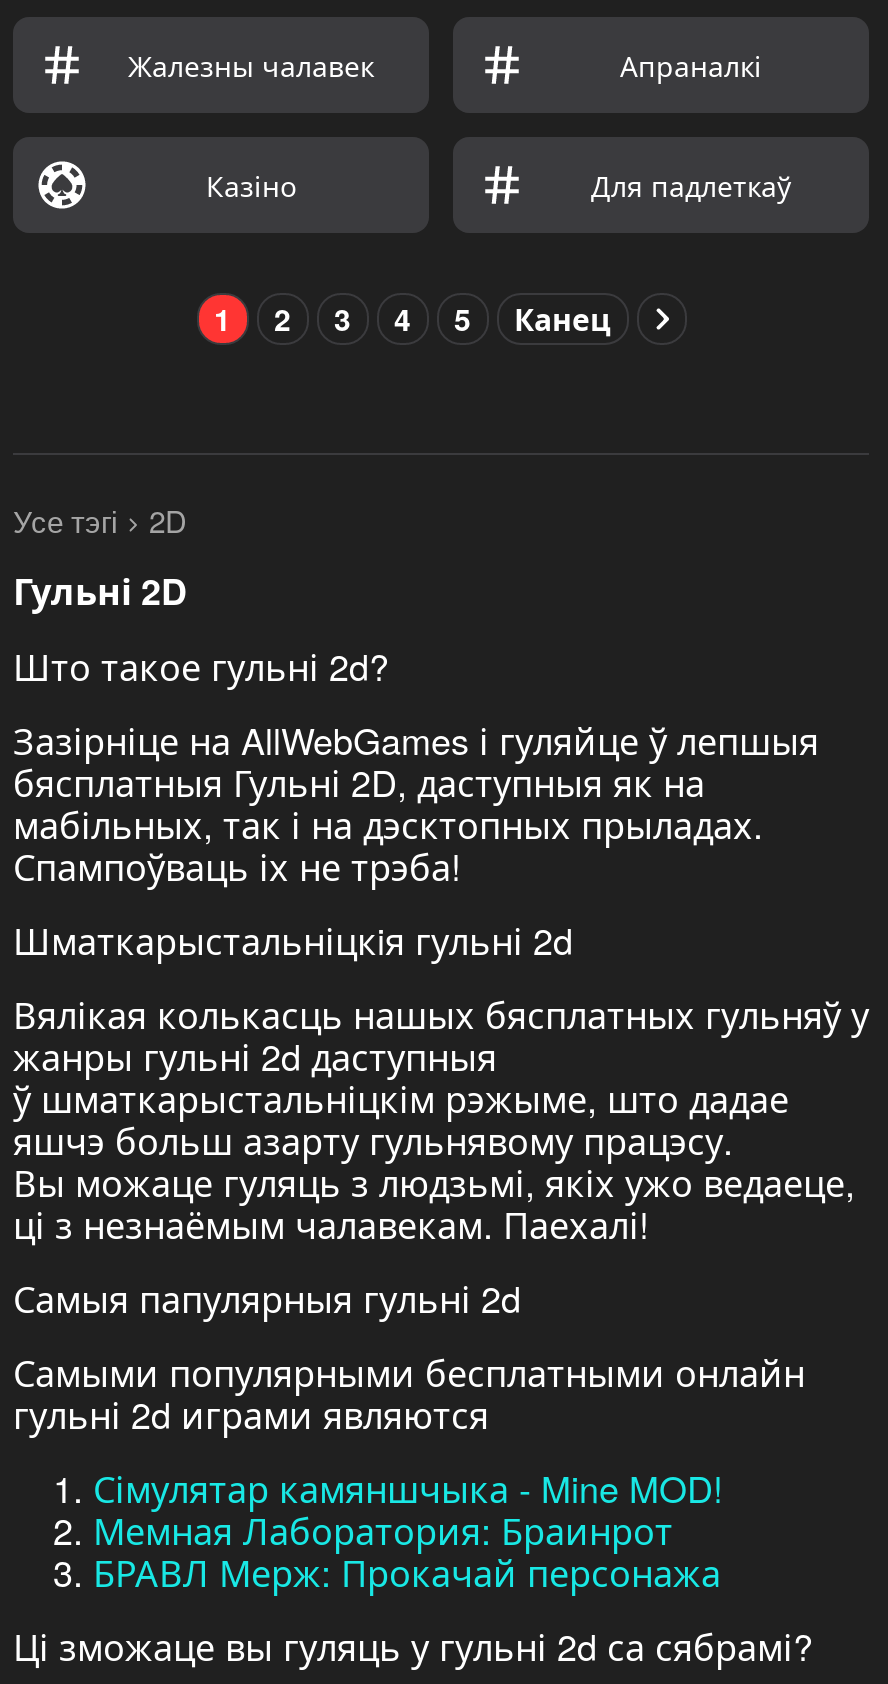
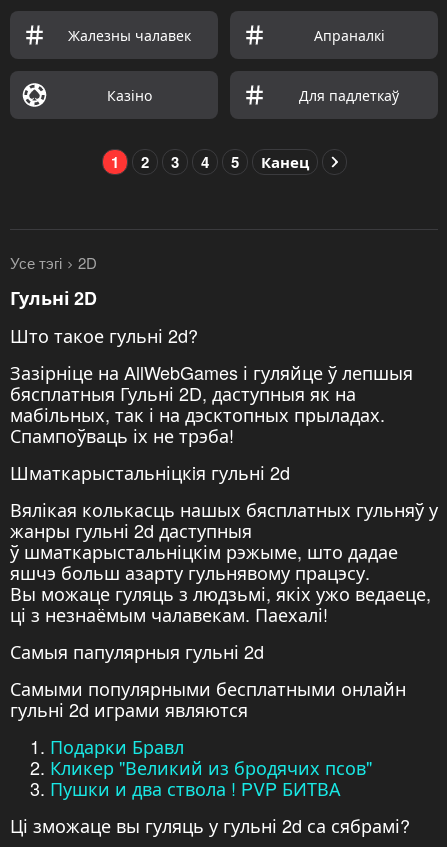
- Сімулятар камяншчыка - Mine MOD!
- Мемная Лаборатория: Браинрот
- БРАВЛ Мерж: Прокачай персонажа
+ Подарки Бравл
+ Кликер "Великий из бродячих псов"
+ Пушки и два ствола ! PVP БИТВА
